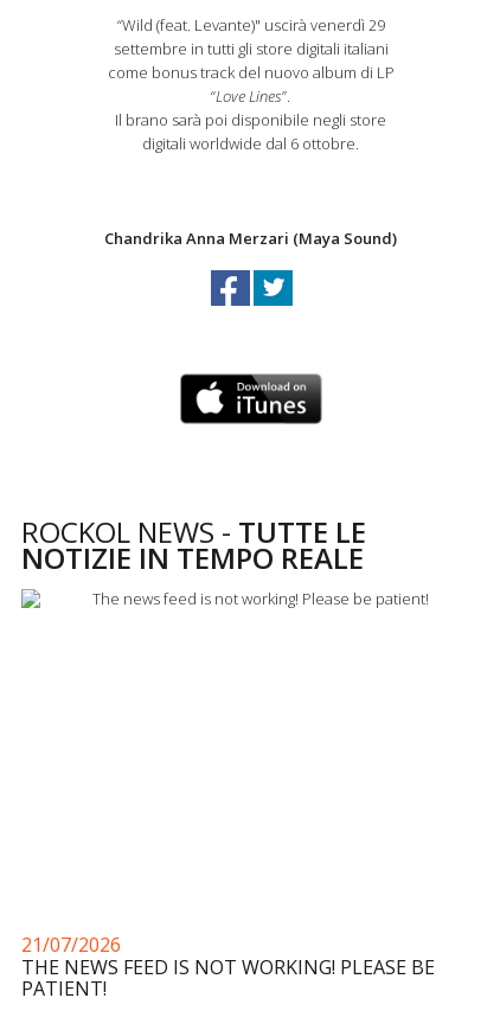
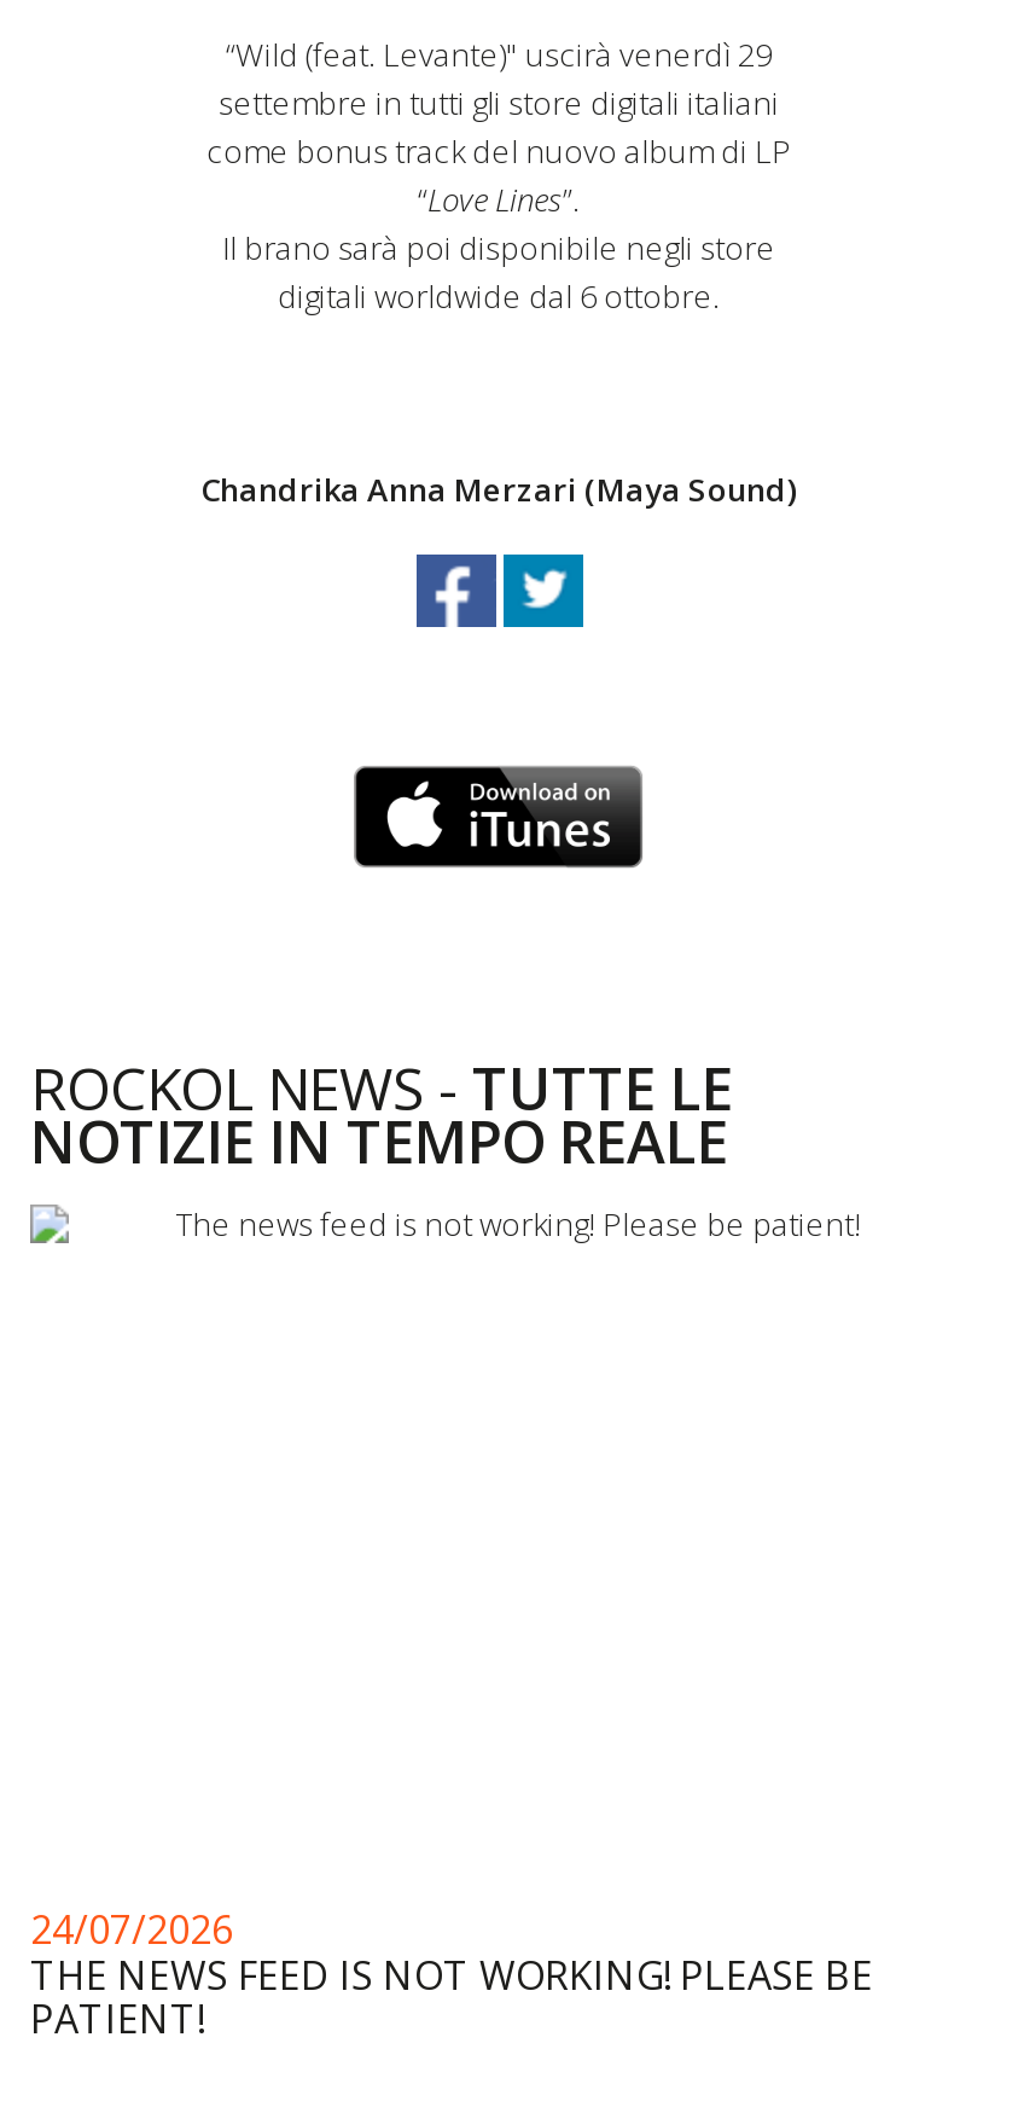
- 21/07/2026
+ 24/07/2026
